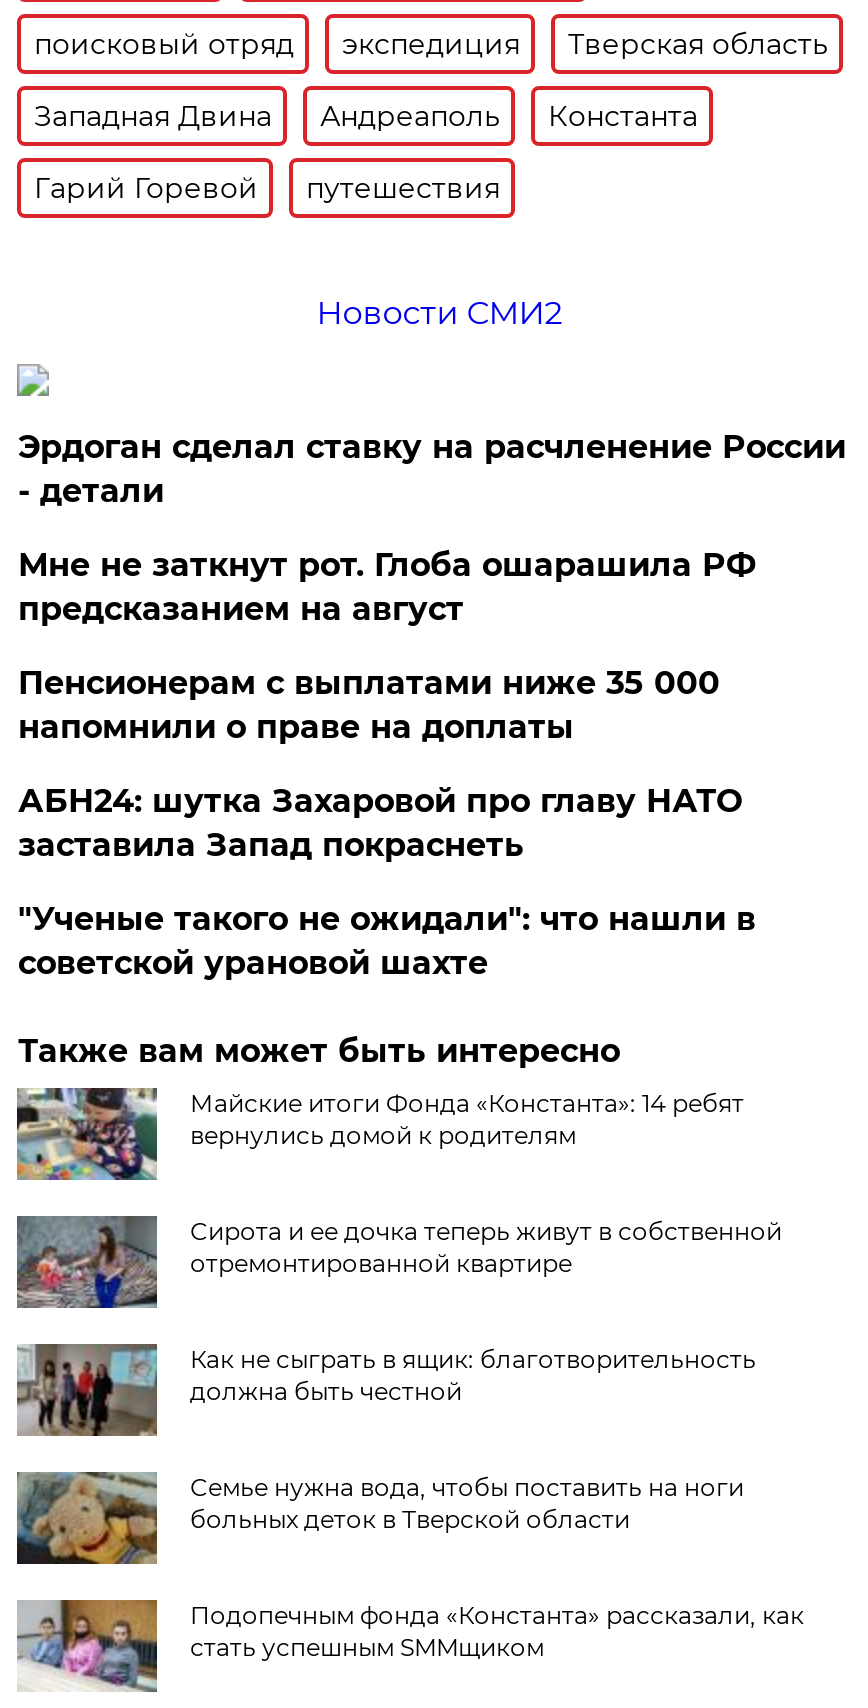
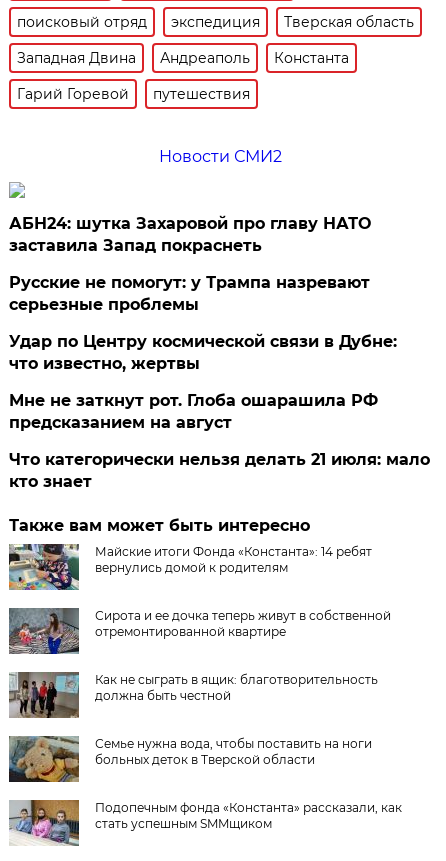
- Эрдоган сделал ставку на расчленение России
- - детали
- Пенсионерам с выплатами ниже 35 000
- напомнили о праве на доплаты

moved down: Мне не заткнут рот. Глоба ошарашила РФ | предсказанием на август

moved up: АБН24: шутка Захаровой про главу НАТО | заставила Запад покраснеть

- "Ученые такого не ожидали": что нашли в
- советской урановой шахте
+ Русские не помогут: у Трампа назревают
+ серьезные проблемы
+ Удар по Центру космической связи в Дубне:
+ что известно, жертвы
+ Что категорически нельзя делать 21 июля: мало
+ кто знает
